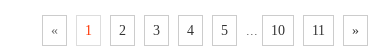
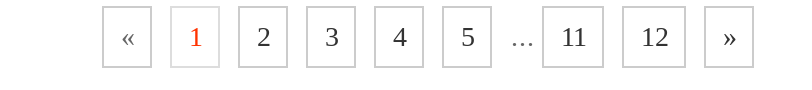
- ... 10
+ ... 11

- 11
+ 12
